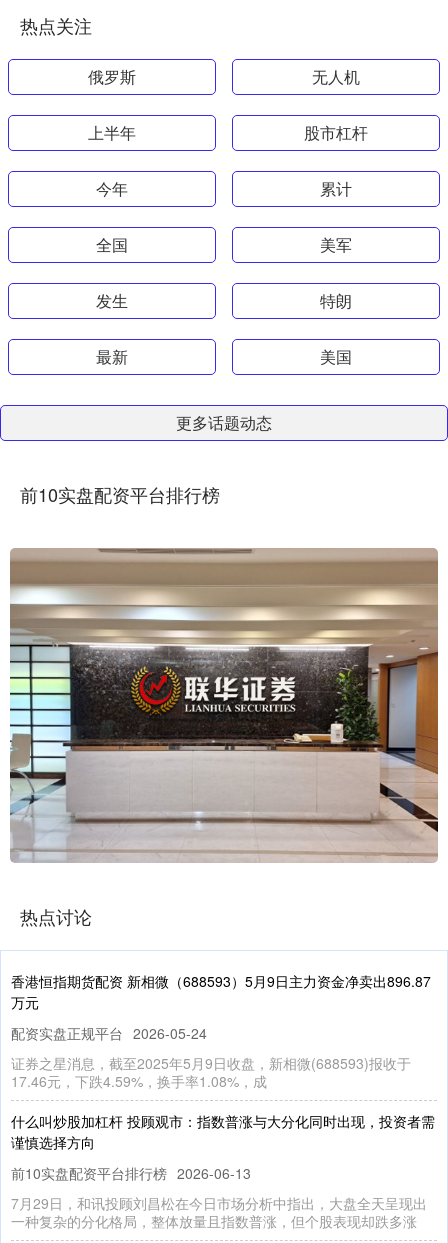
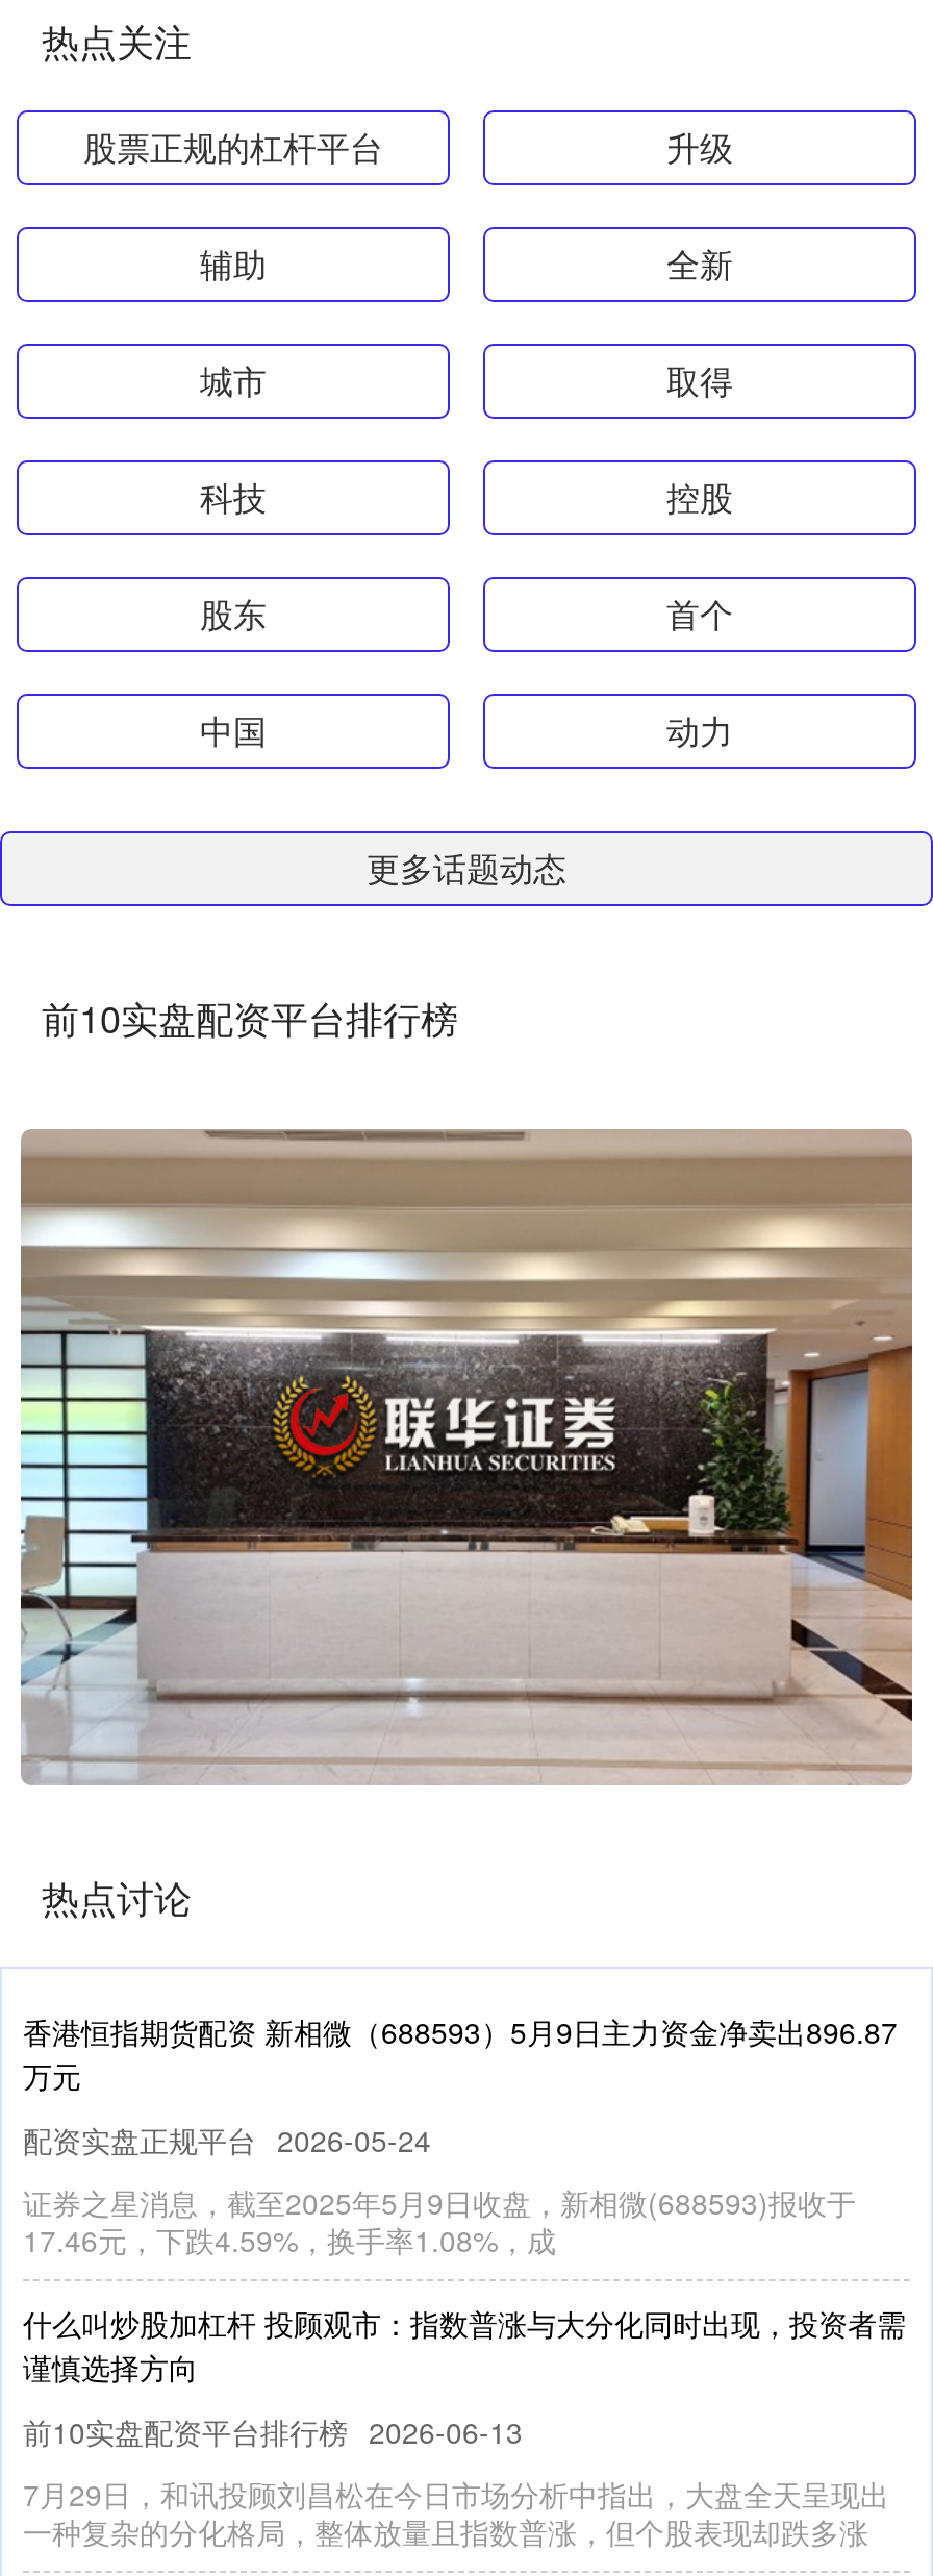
- 俄罗斯
- 无人机
+ 股票正规的杠杆平台
+ 升级

- 上半年
- 股市杠杆
+ 辅助
+ 全新

- 今年
- 累计
+ 城市
+ 取得

- 全国
- 美军
+ 科技
+ 控股

- 发生
- 特朗
+ 股东
+ 首个

- 最新
- 美国
+ 中国
+ 动力
